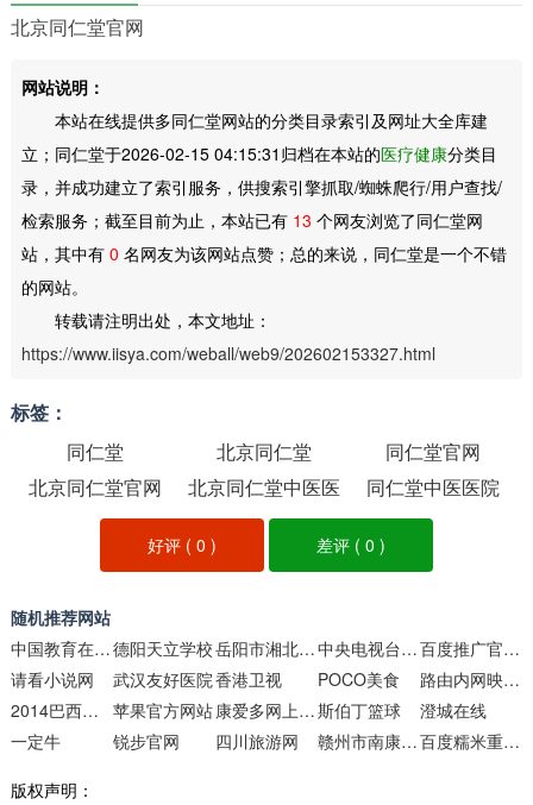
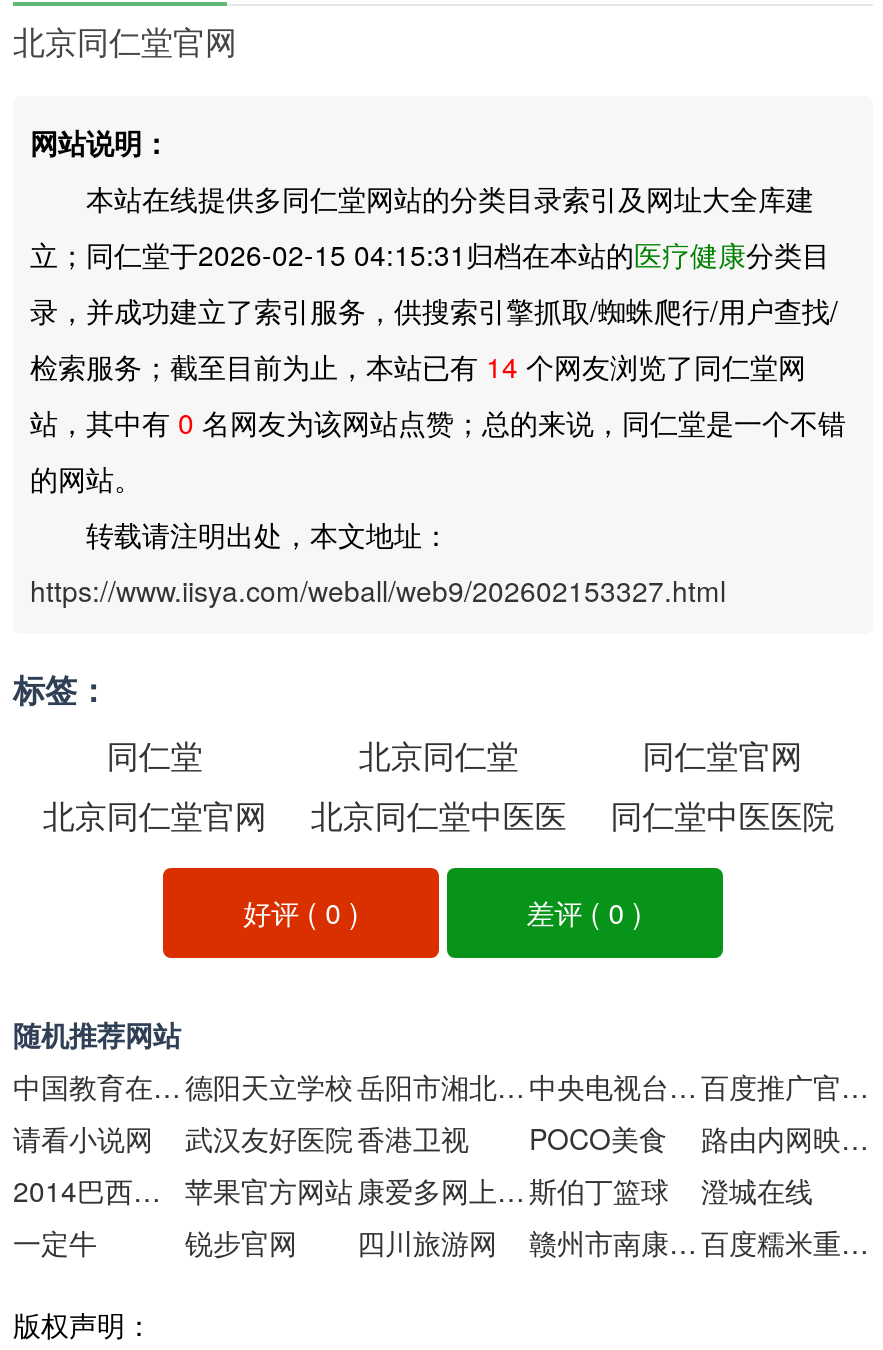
- 检索服务；截至目前为止，本站已有13个网友浏览了同仁堂网
+ 检索服务；截至目前为止，本站已有14个网友浏览了同仁堂网
